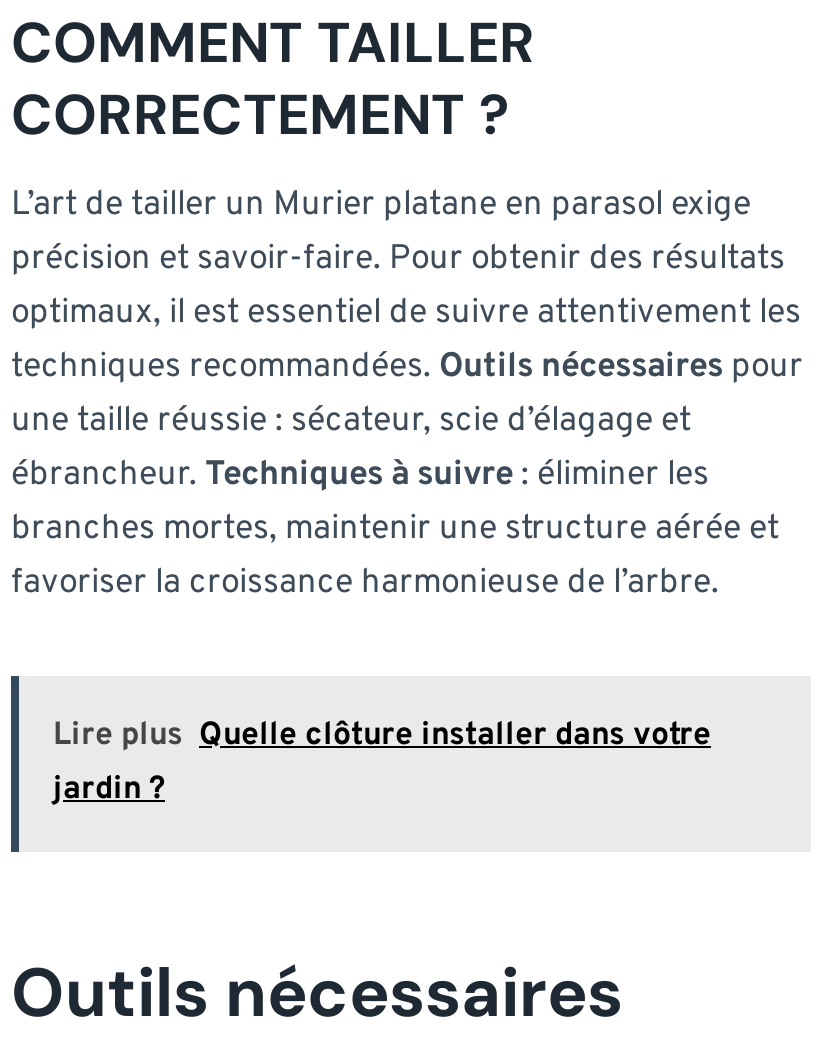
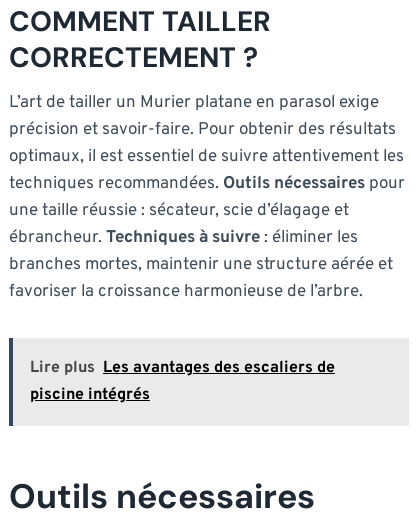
- Lire plus Quelle clôture installer dans votre
- jardin ?
+ Lire plus Les avantages des escaliers de
+ piscine intégrés
